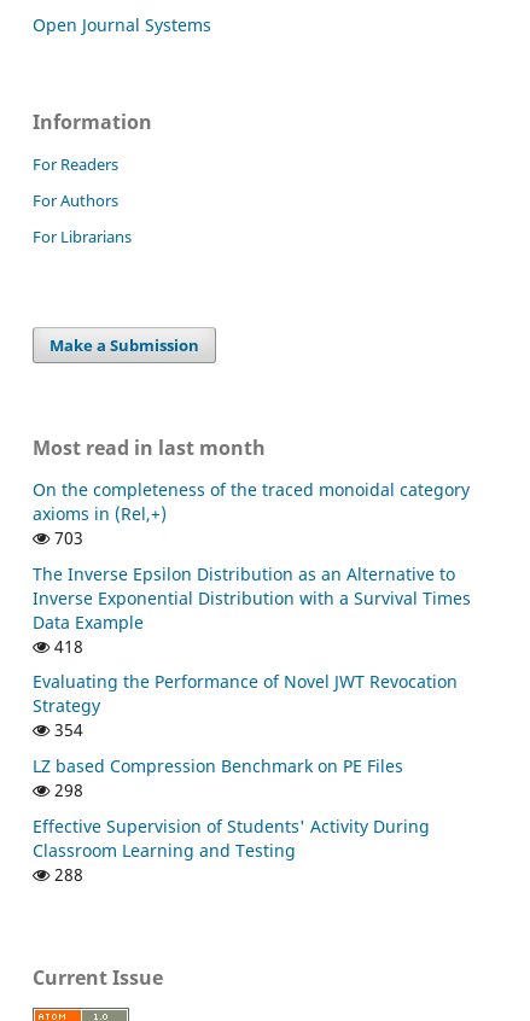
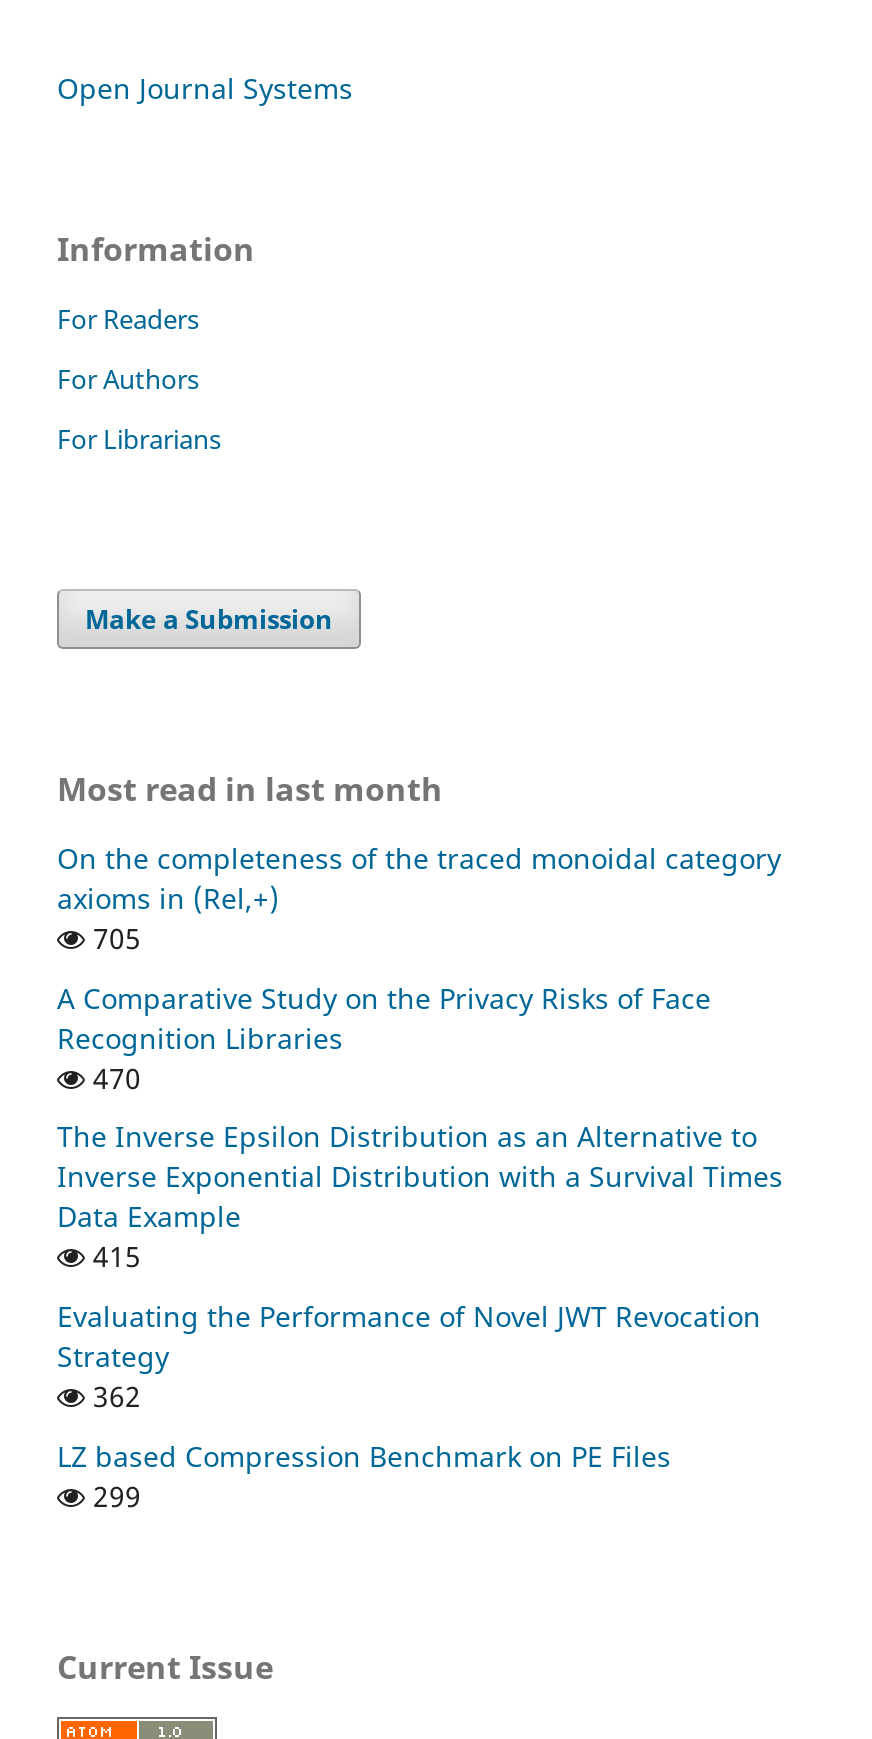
- 703
+ 705
+ A Comparative Study on the Privacy Risks of Face
+ Recognition Libraries
+ 470

moved down: The Inverse Epsilon Distribution as an Alternative to | Inverse Exponential Distribution with a Survival Times | Data Example

- 418
+ 415

moved down: Evaluating the Performance of Novel JWT Revocation | Strategy

- 354
+ 362

moved down: LZ based Compression Benchmark on PE Files

- 298
- Effective Supervision of Students' Activity During
- Classroom Learning and Testing
- 288
+ 299
